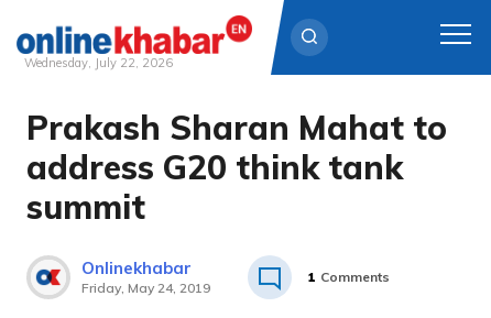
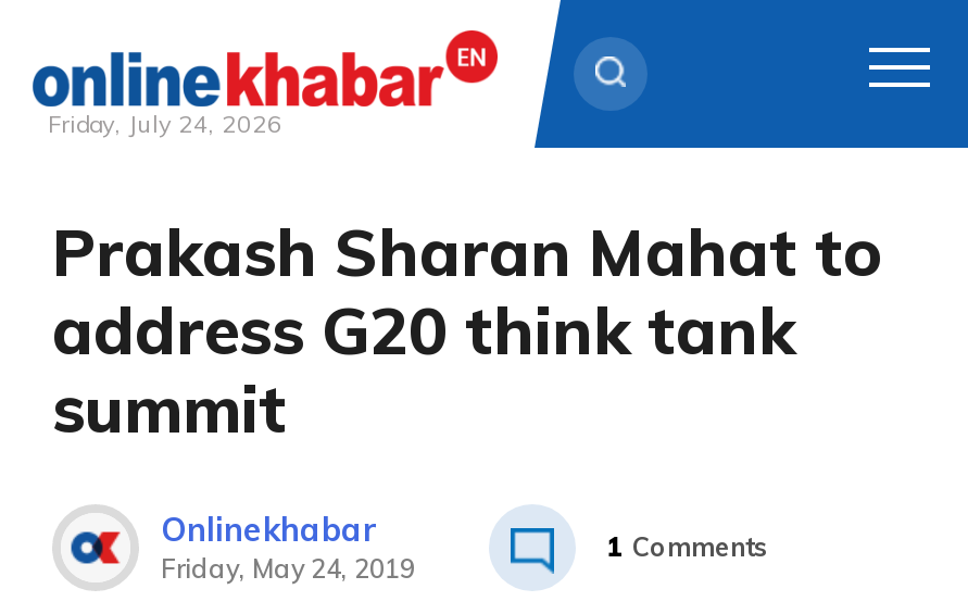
- Wednesday, July 22, 2026
+ Friday, July 24, 2026
